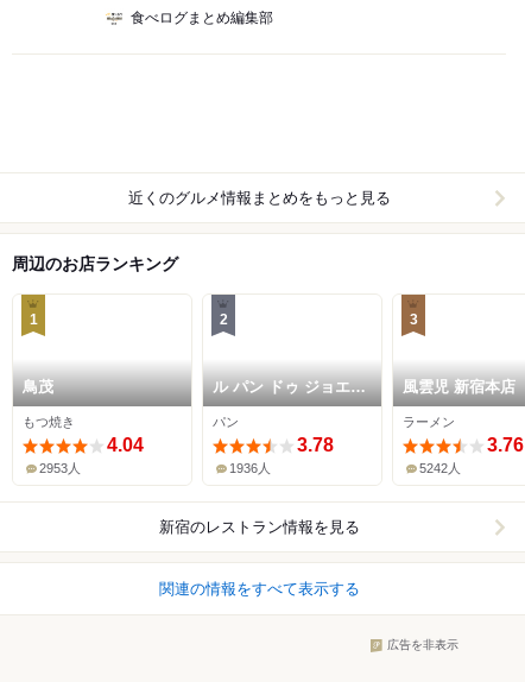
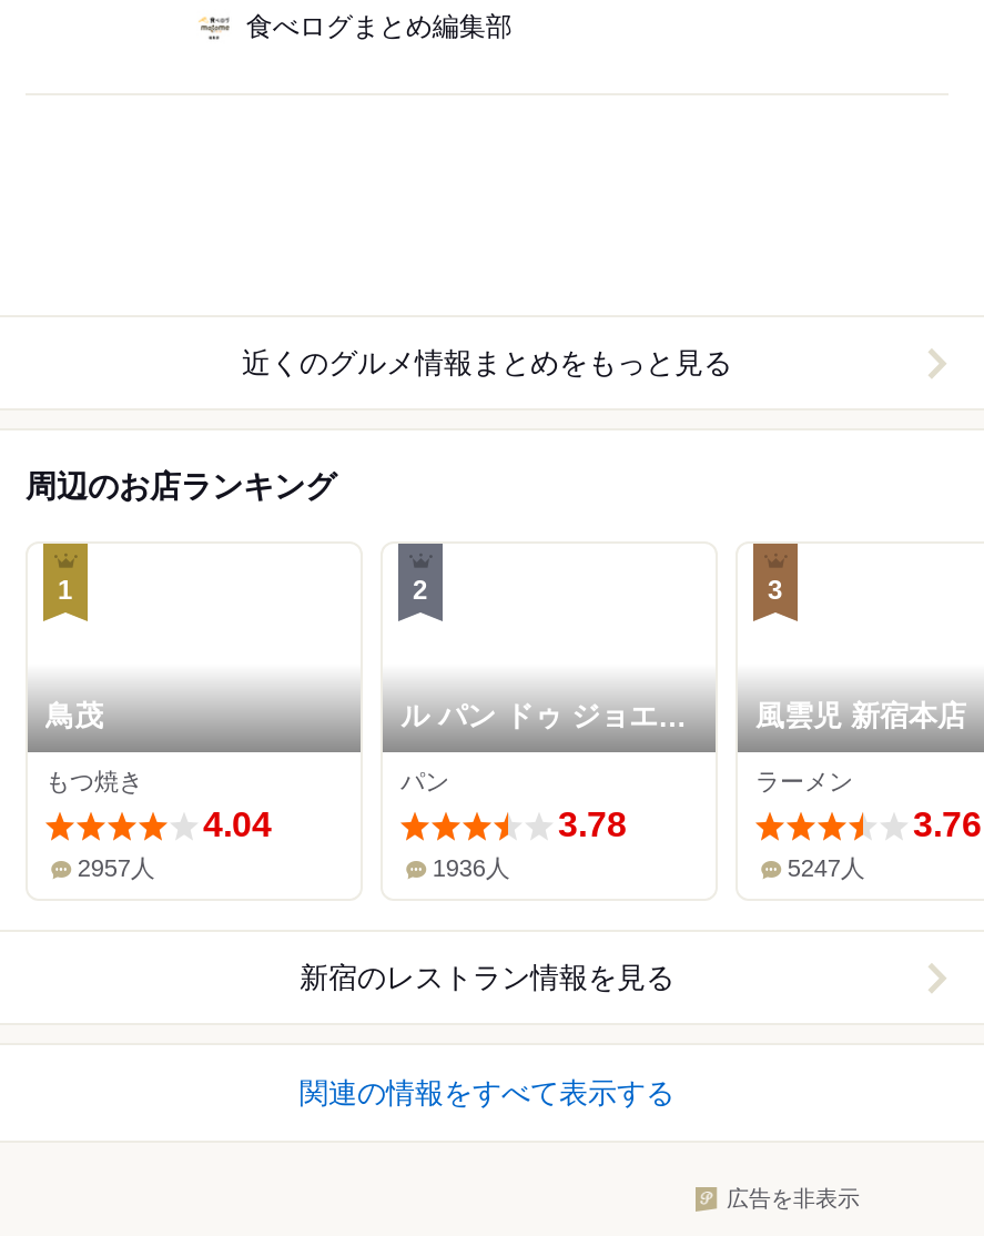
- 2953人
+ 2957人

- 5242人
+ 5247人
